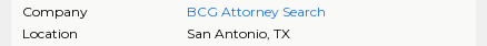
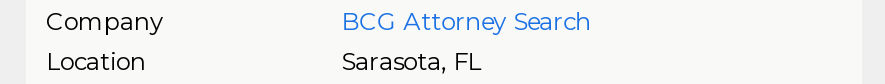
- San Antonio, TX
+ Sarasota, FL
